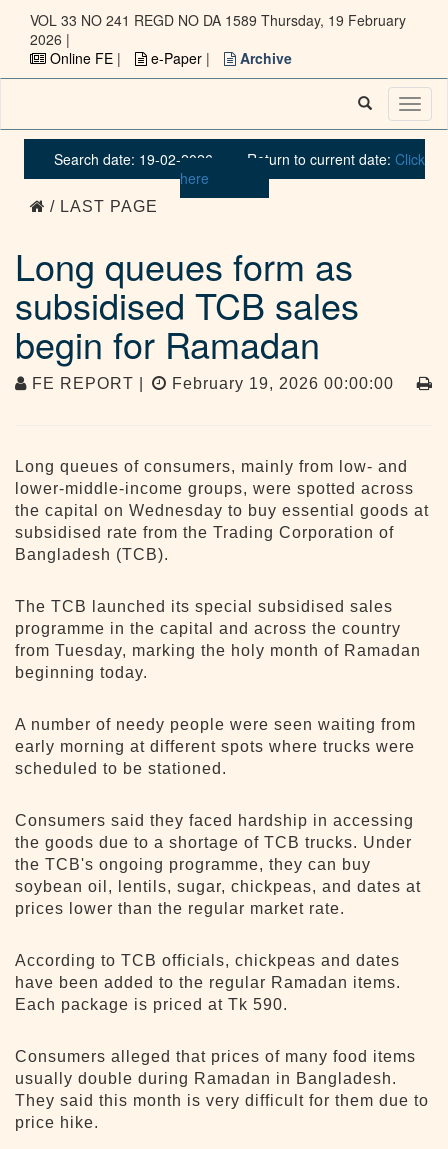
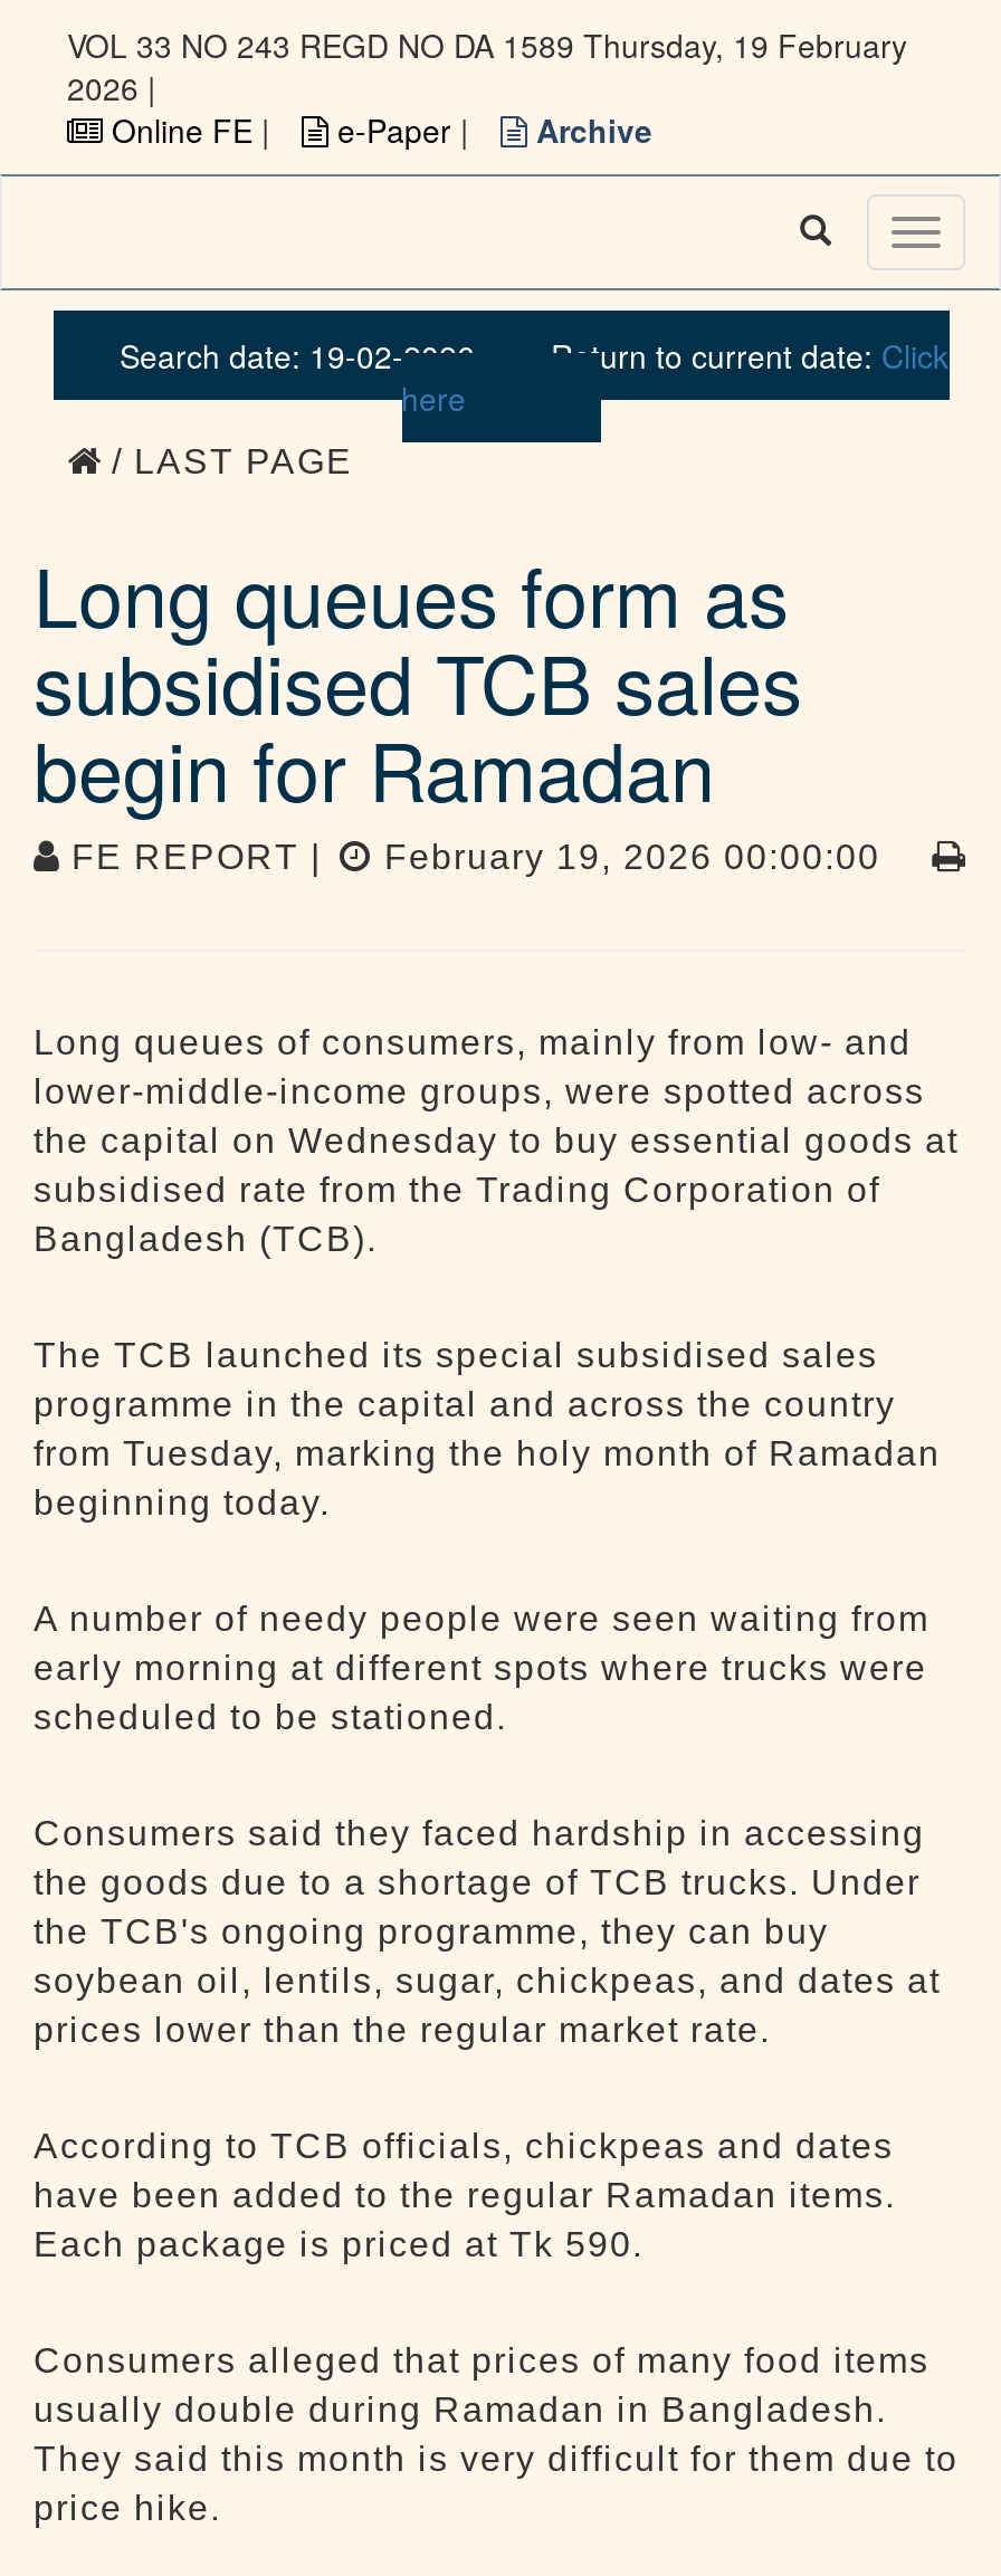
- VOL 33 NO 241 REGD NO DA 1589 Thursday, 19 February
+ VOL 33 NO 243 REGD NO DA 1589 Thursday, 19 February
